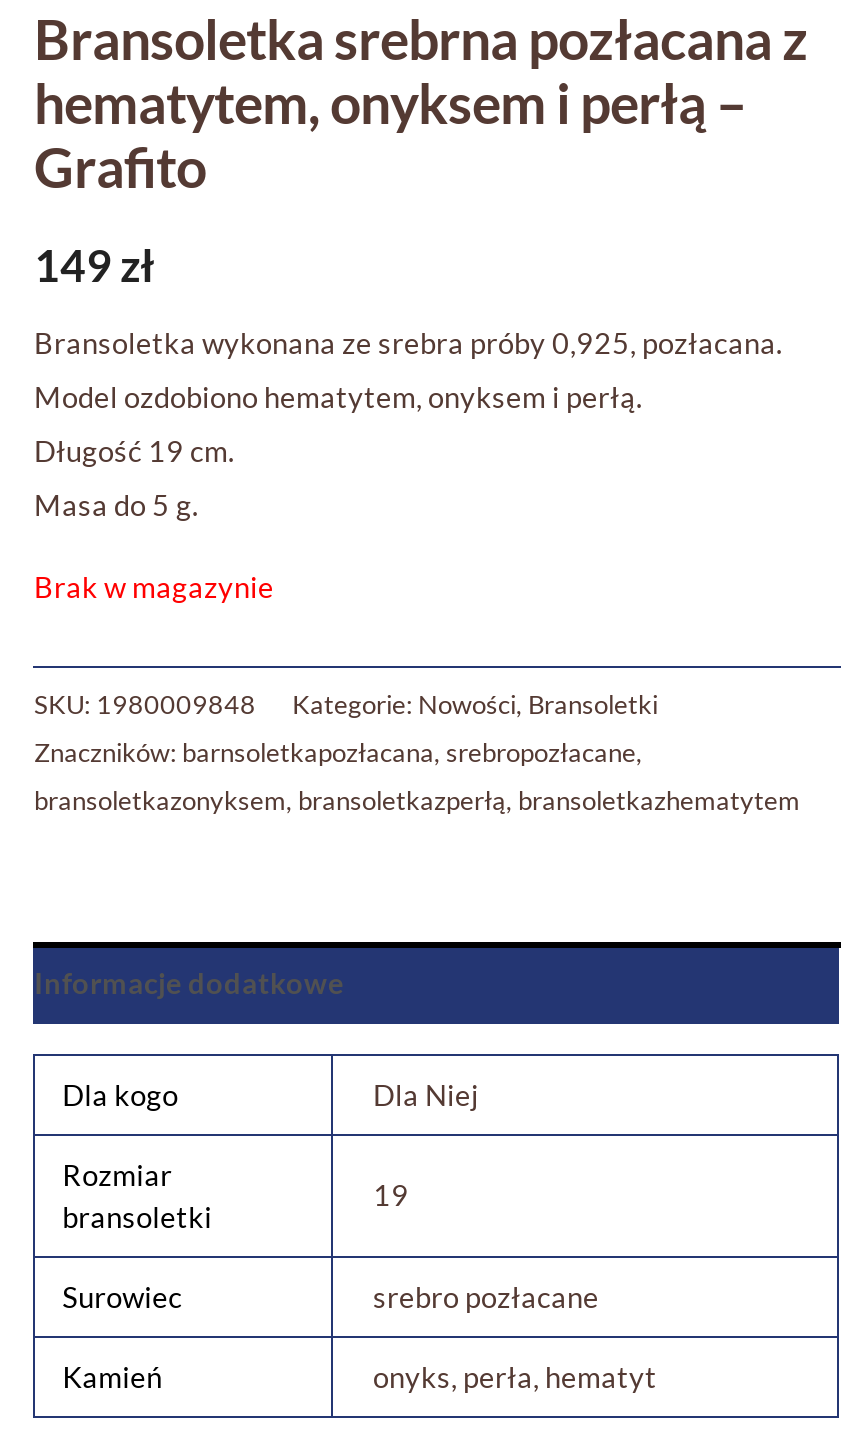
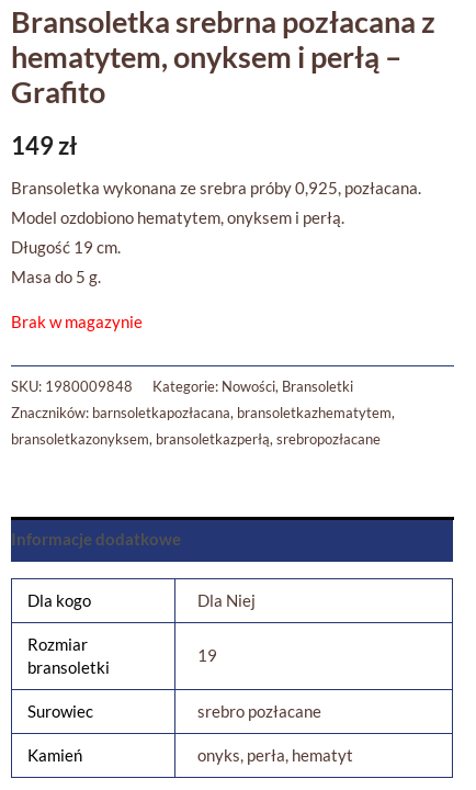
- Znaczników: barnsoletkapozłacana, srebropozłacane,
+ Znaczników: barnsoletkapozłacana, bransoletkazhematytem,

- bransoletkazonyksem, bransoletkazperłą, bransoletkazhematytem
+ bransoletkazonyksem, bransoletkazperłą, srebropozłacane
